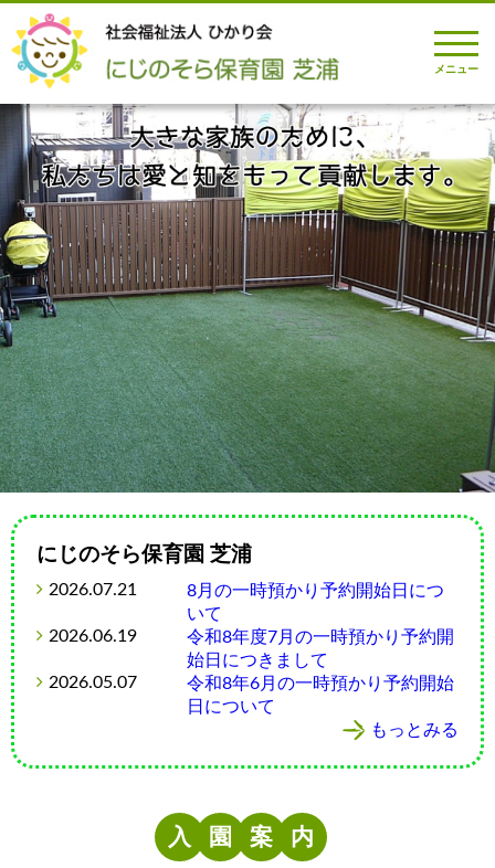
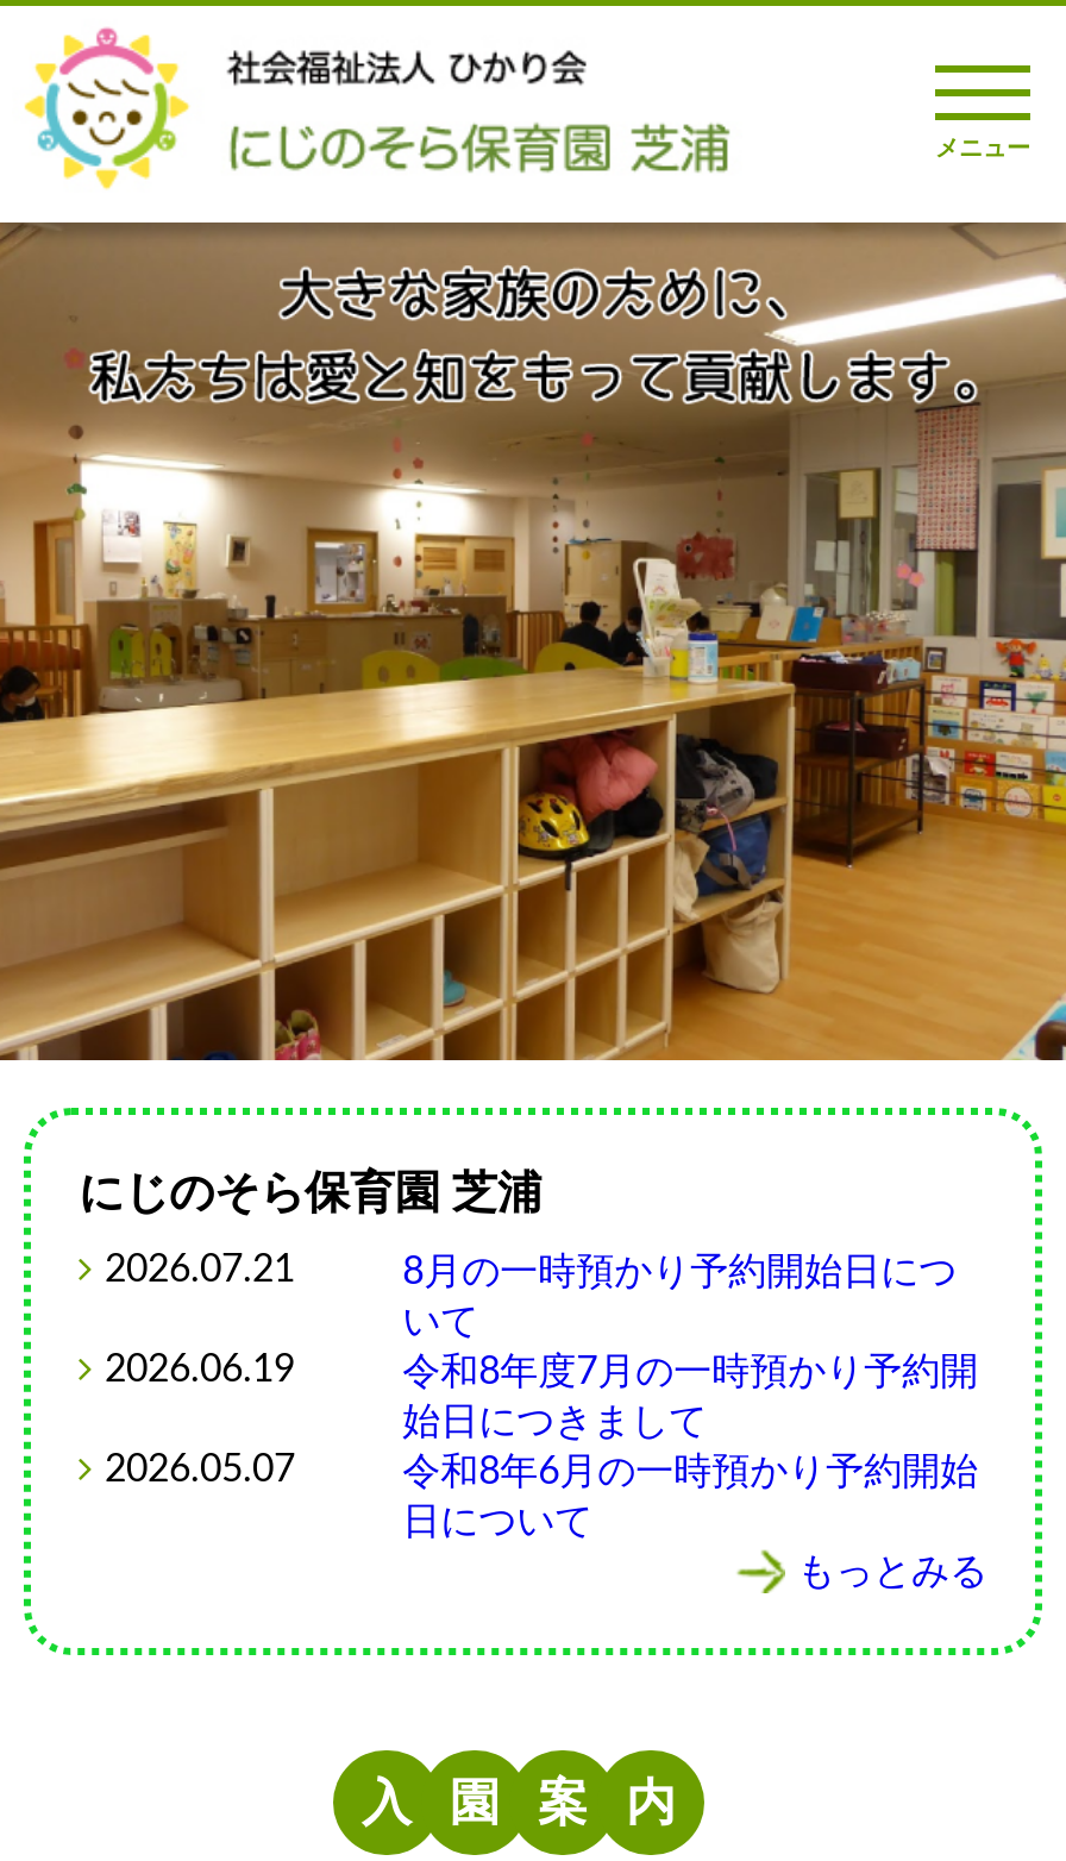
- [image]
+ [image]
